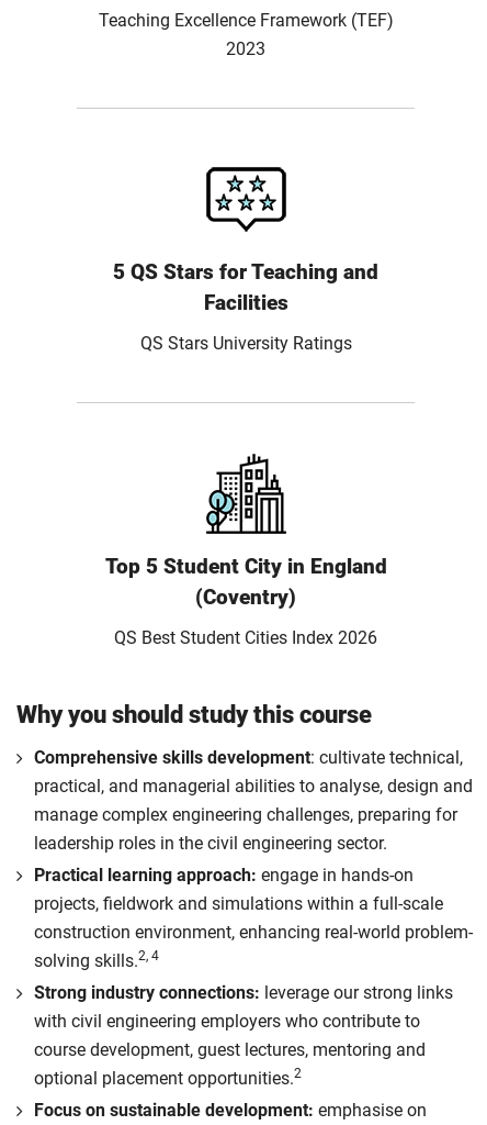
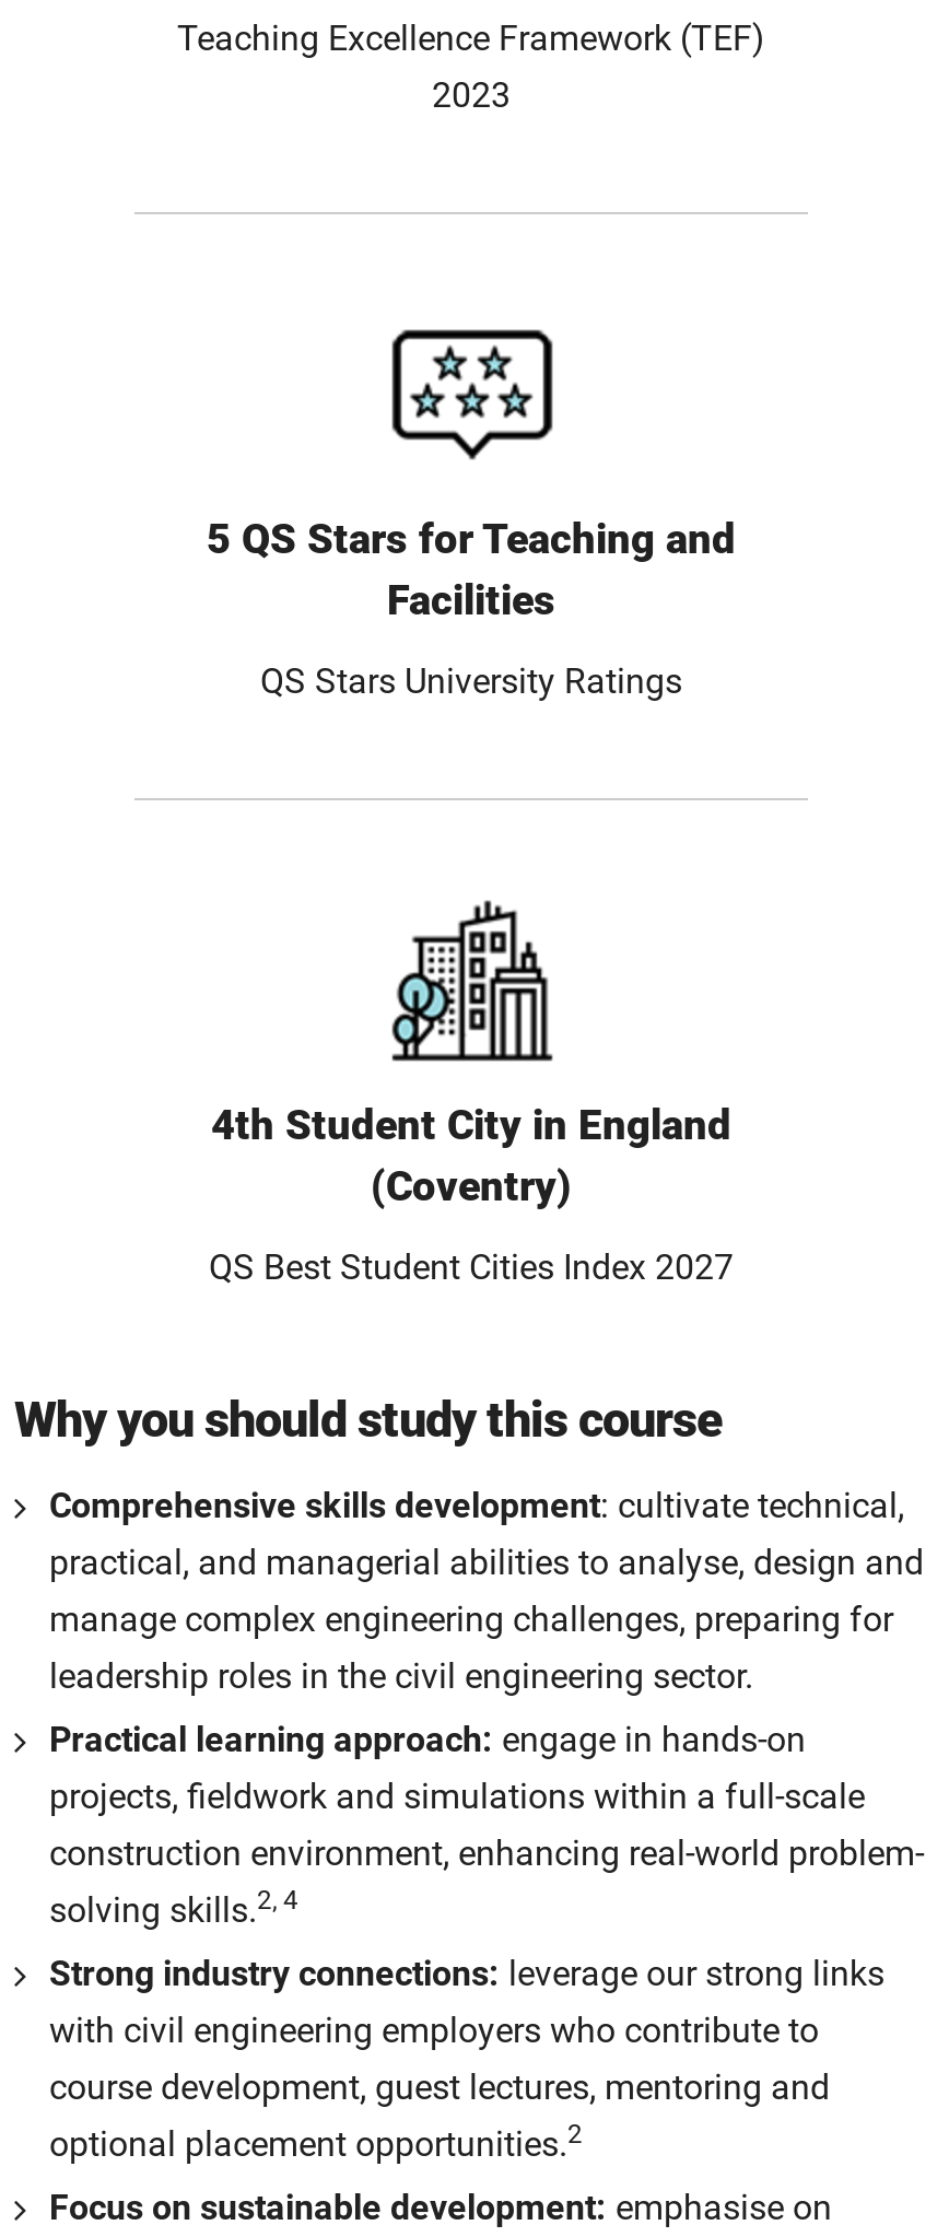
- Top 5 Student City in England
+ 4th Student City in England

- QS Best Student Cities Index 2026
+ QS Best Student Cities Index 2027
